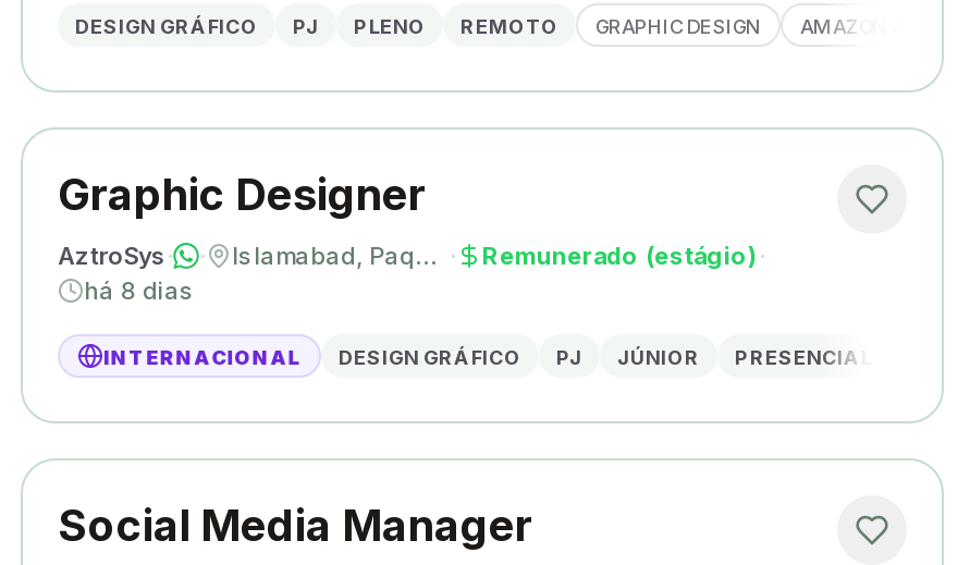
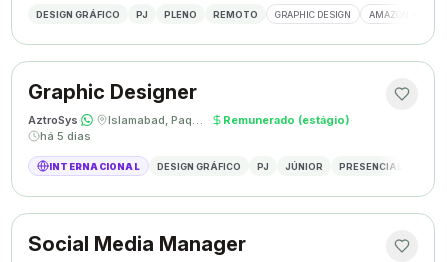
- há 8 dias
+ há 5 dias
